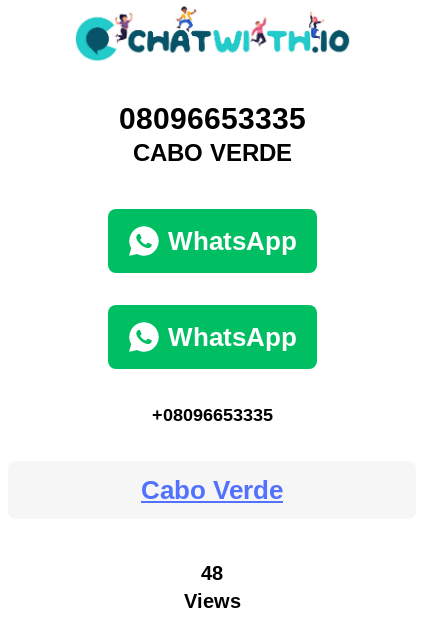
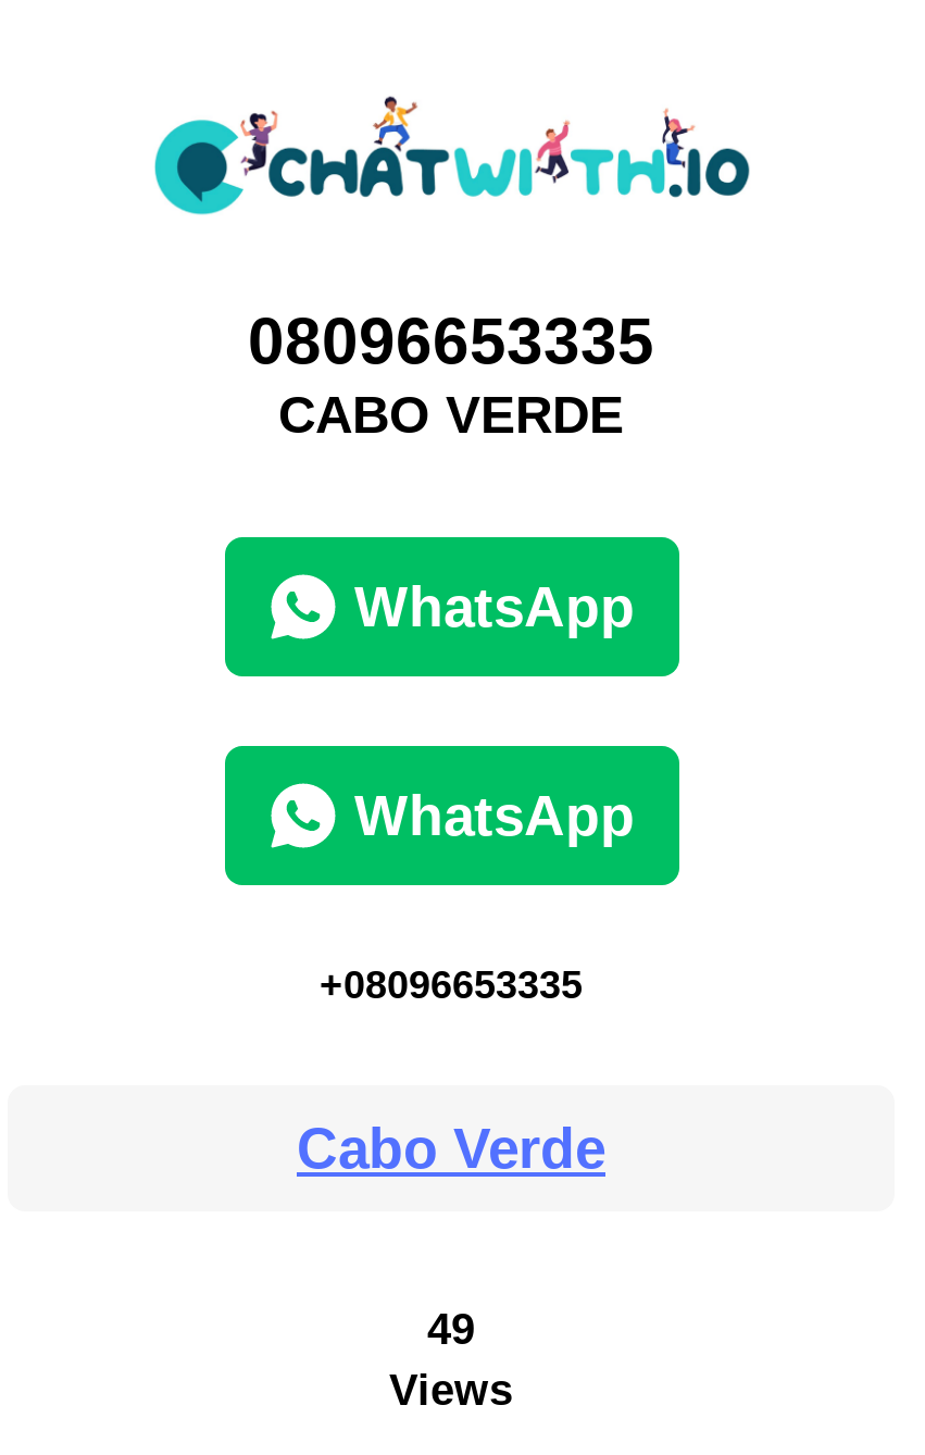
- 48
+ 49
